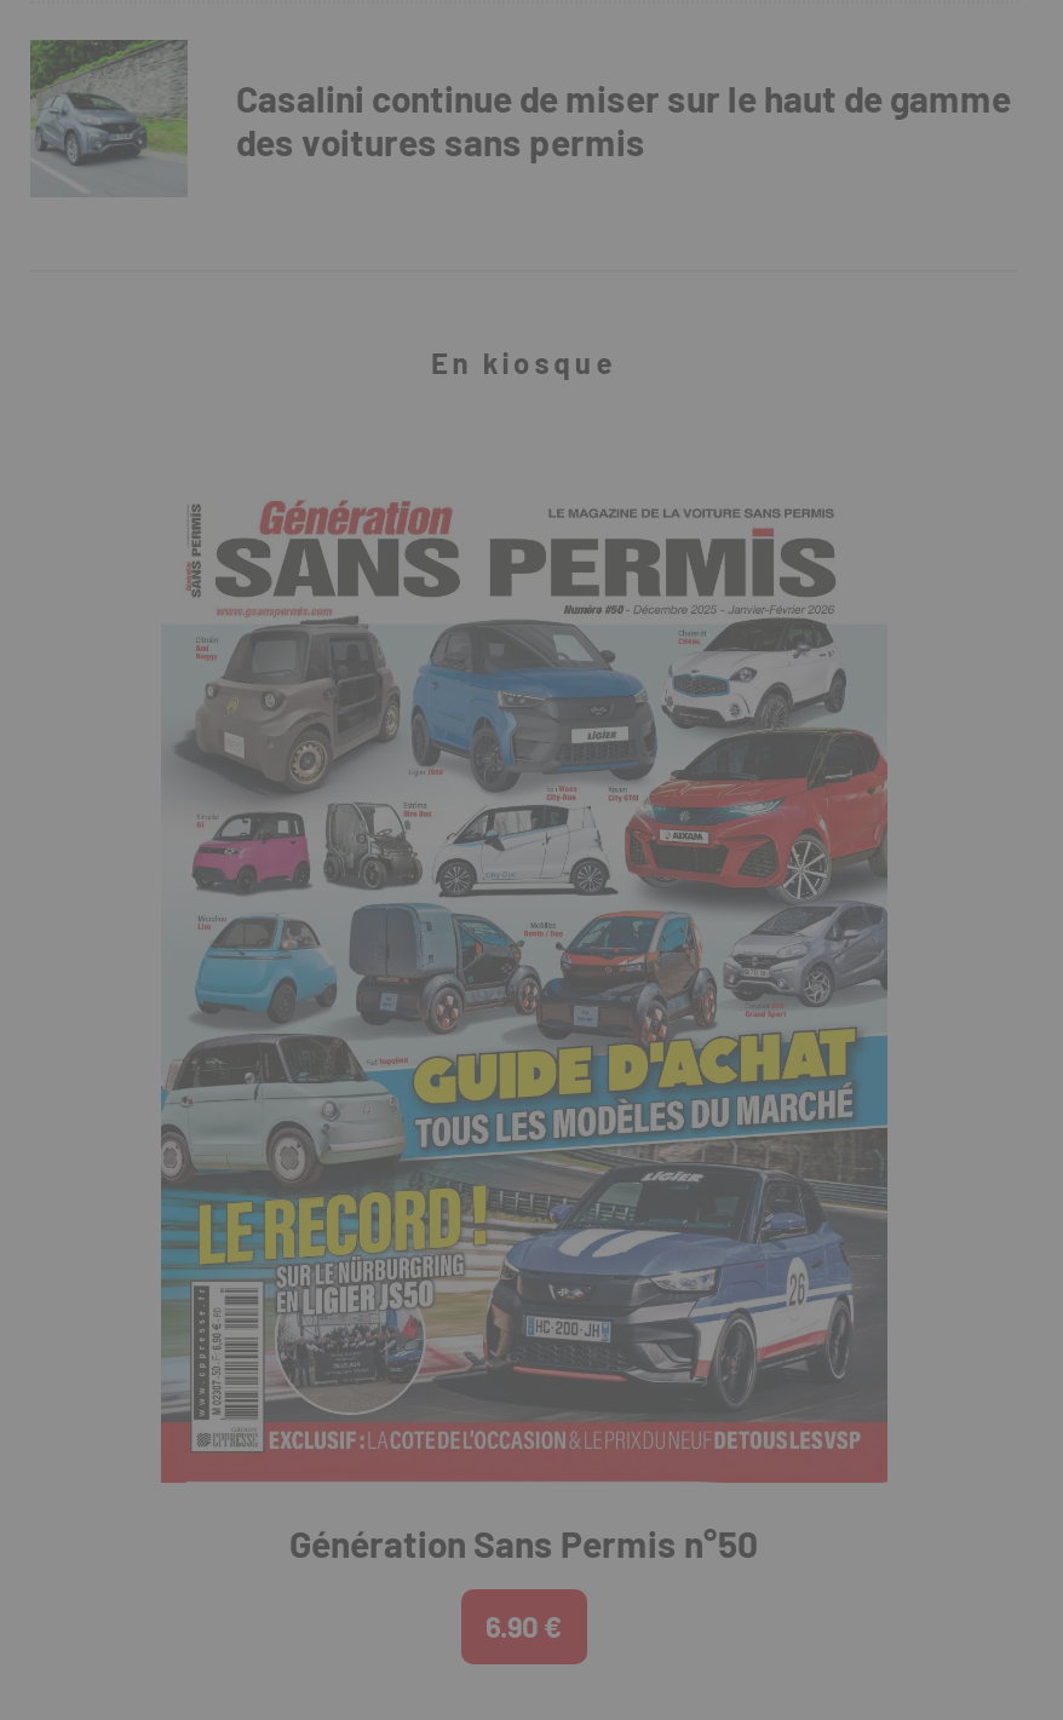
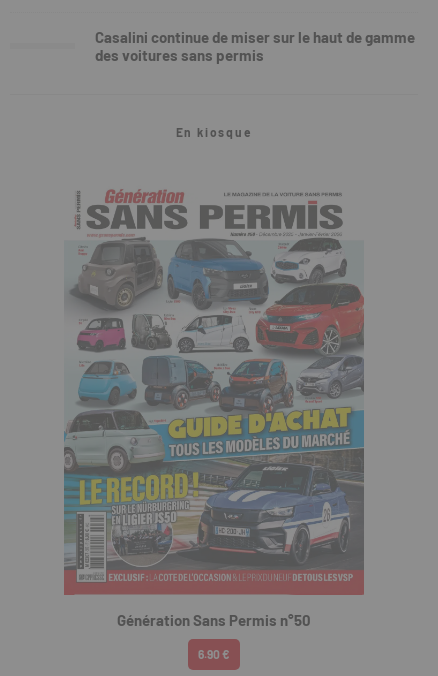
- [image]
